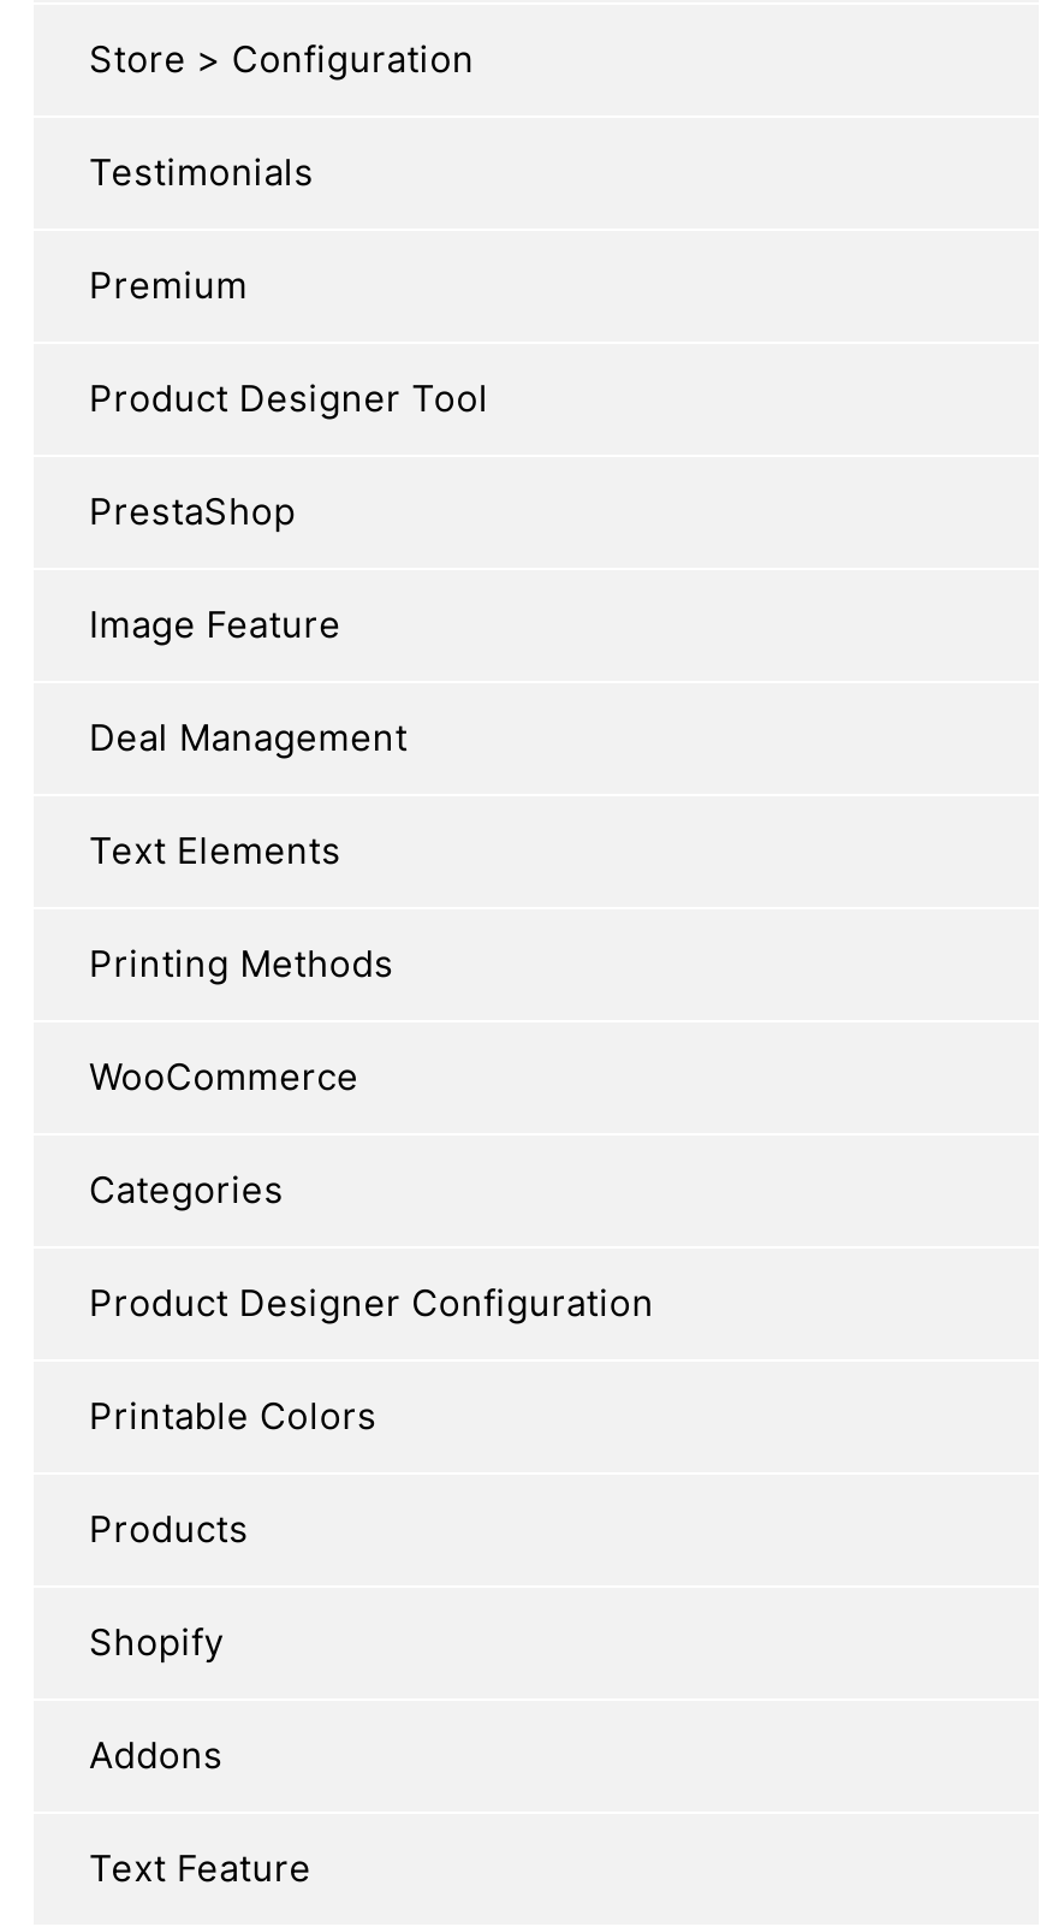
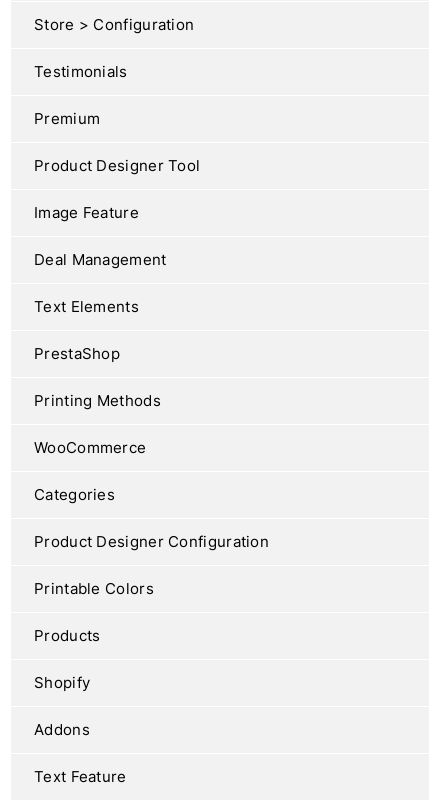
moved down: PrestaShop

moved up: Image Feature | Deal Management | Text Elements
